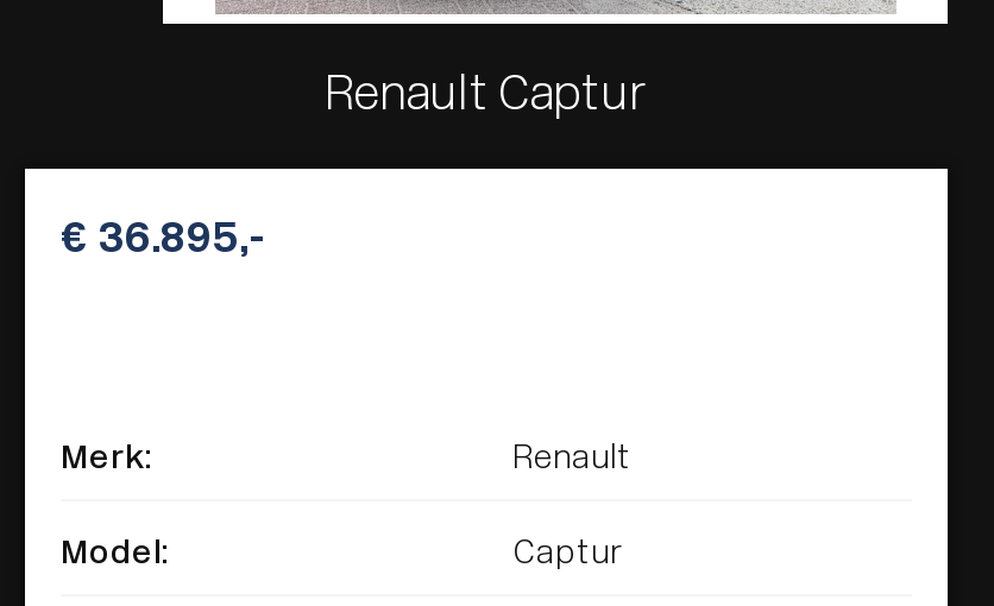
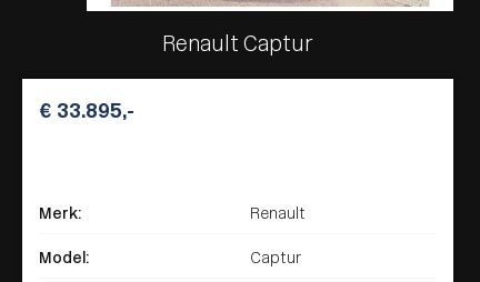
- € 36.895,-
+ € 33.895,-
